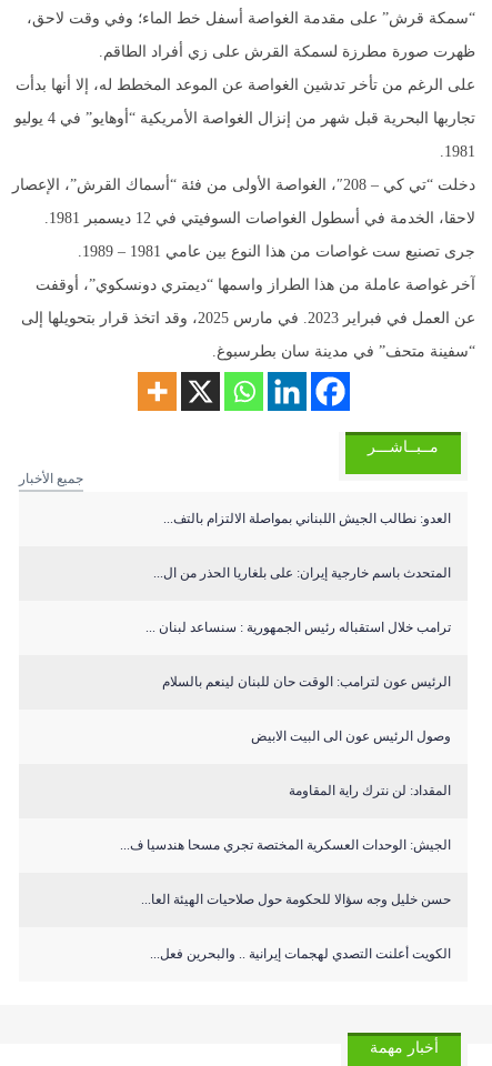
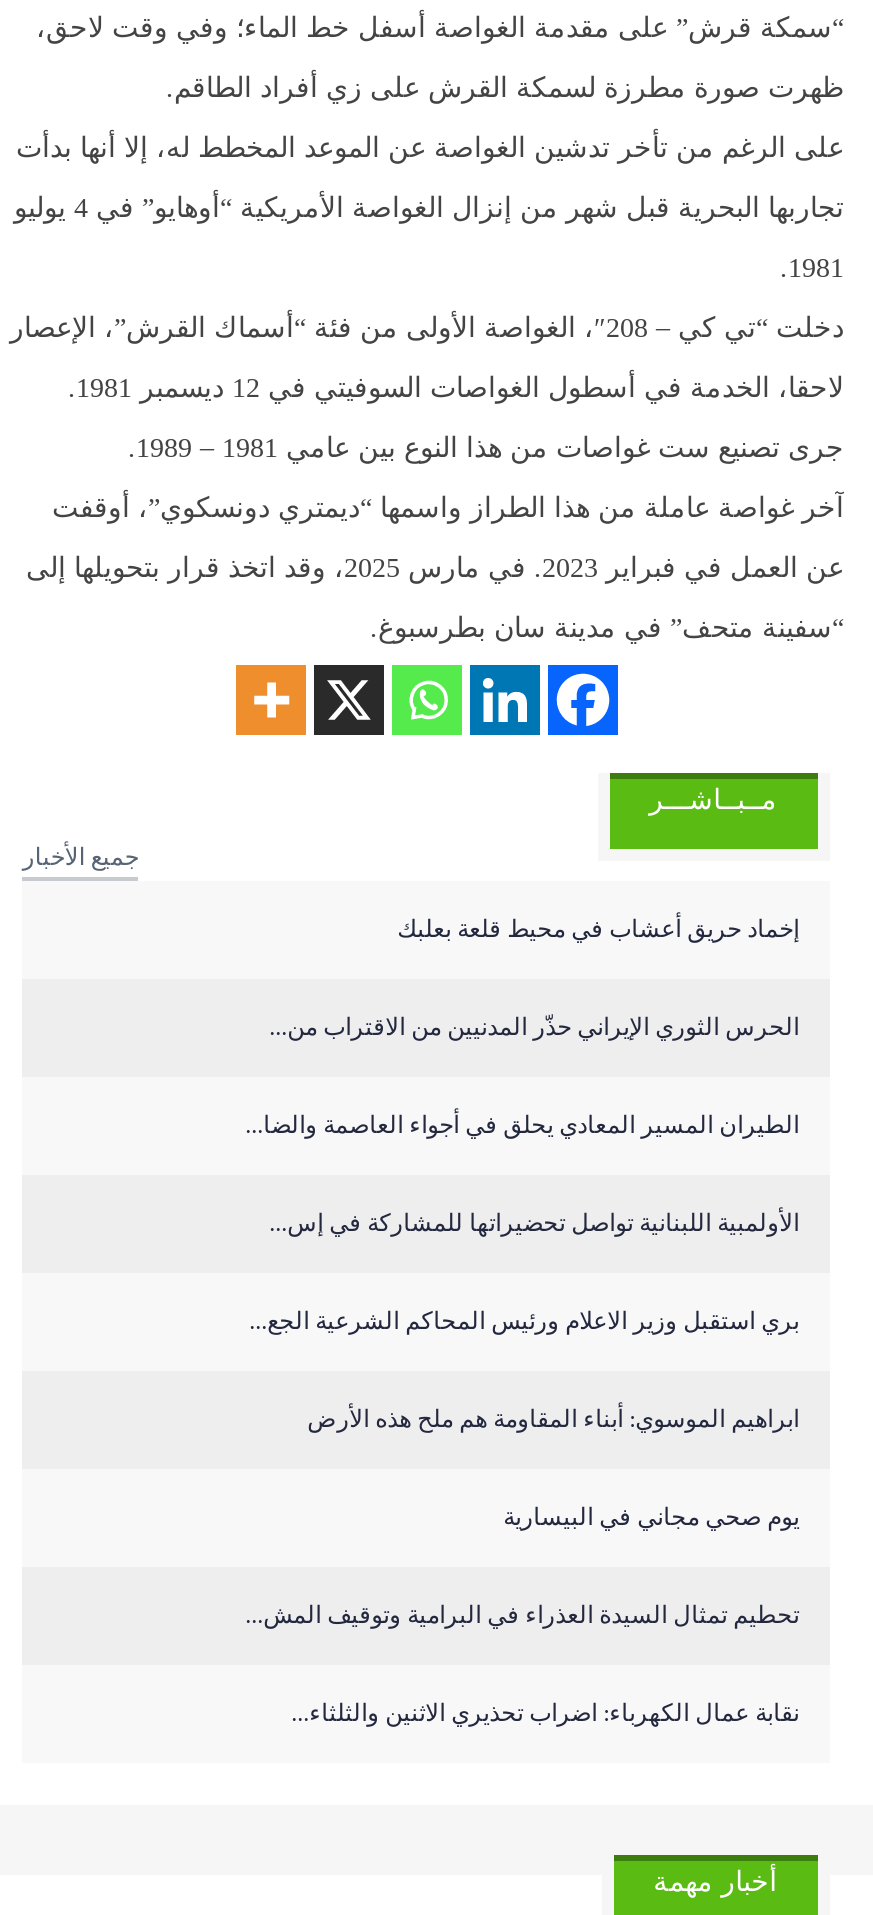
- العدو: نطالب الجيش اللبناني بمواصلة الالتزام بالتف...
+ إخماد حريق أعشاب في محيط قلعة بعلبك

- المتحدث باسم خارجية إيران: على بلغاريا الحذر من ال...
+ الحرس الثوري الإيراني حذّر المدنيين من الاقتراب من...

- ترامب خلال استقباله رئيس الجمهورية : سنساعد لبنان ...
+ الطيران المسير المعادي يحلق في أجواء العاصمة والضا...

- الرئيس عون لترامب: الوقت حان للبنان لينعم بالسلام
+ الأولمبية اللبنانية تواصل تحضيراتها للمشاركة في إس...

- وصول الرئيس عون الى البيت الابيض
+ بري استقبل وزير الاعلام ورئيس المحاكم الشرعية الجع...

- المقداد: لن نترك راية المقاومة
+ ابراهيم الموسوي: أبناء المقاومة هم ملح هذه الأرض

- الجيش: الوحدات العسكرية المختصة تجري مسحا هندسيا ف...
+ يوم صحي مجاني في البيسارية

- حسن خليل وجه سؤالا للحكومة حول صلاحيات الهيئة العا...
+ تحطيم تمثال السيدة العذراء في البرامية وتوقيف المش...

- الكويت أعلنت التصدي لهجمات إيرانية .. والبحرين فعل...
+ نقابة عمال الكهرباء: اضراب تحذيري الاثنين والثلثاء...
